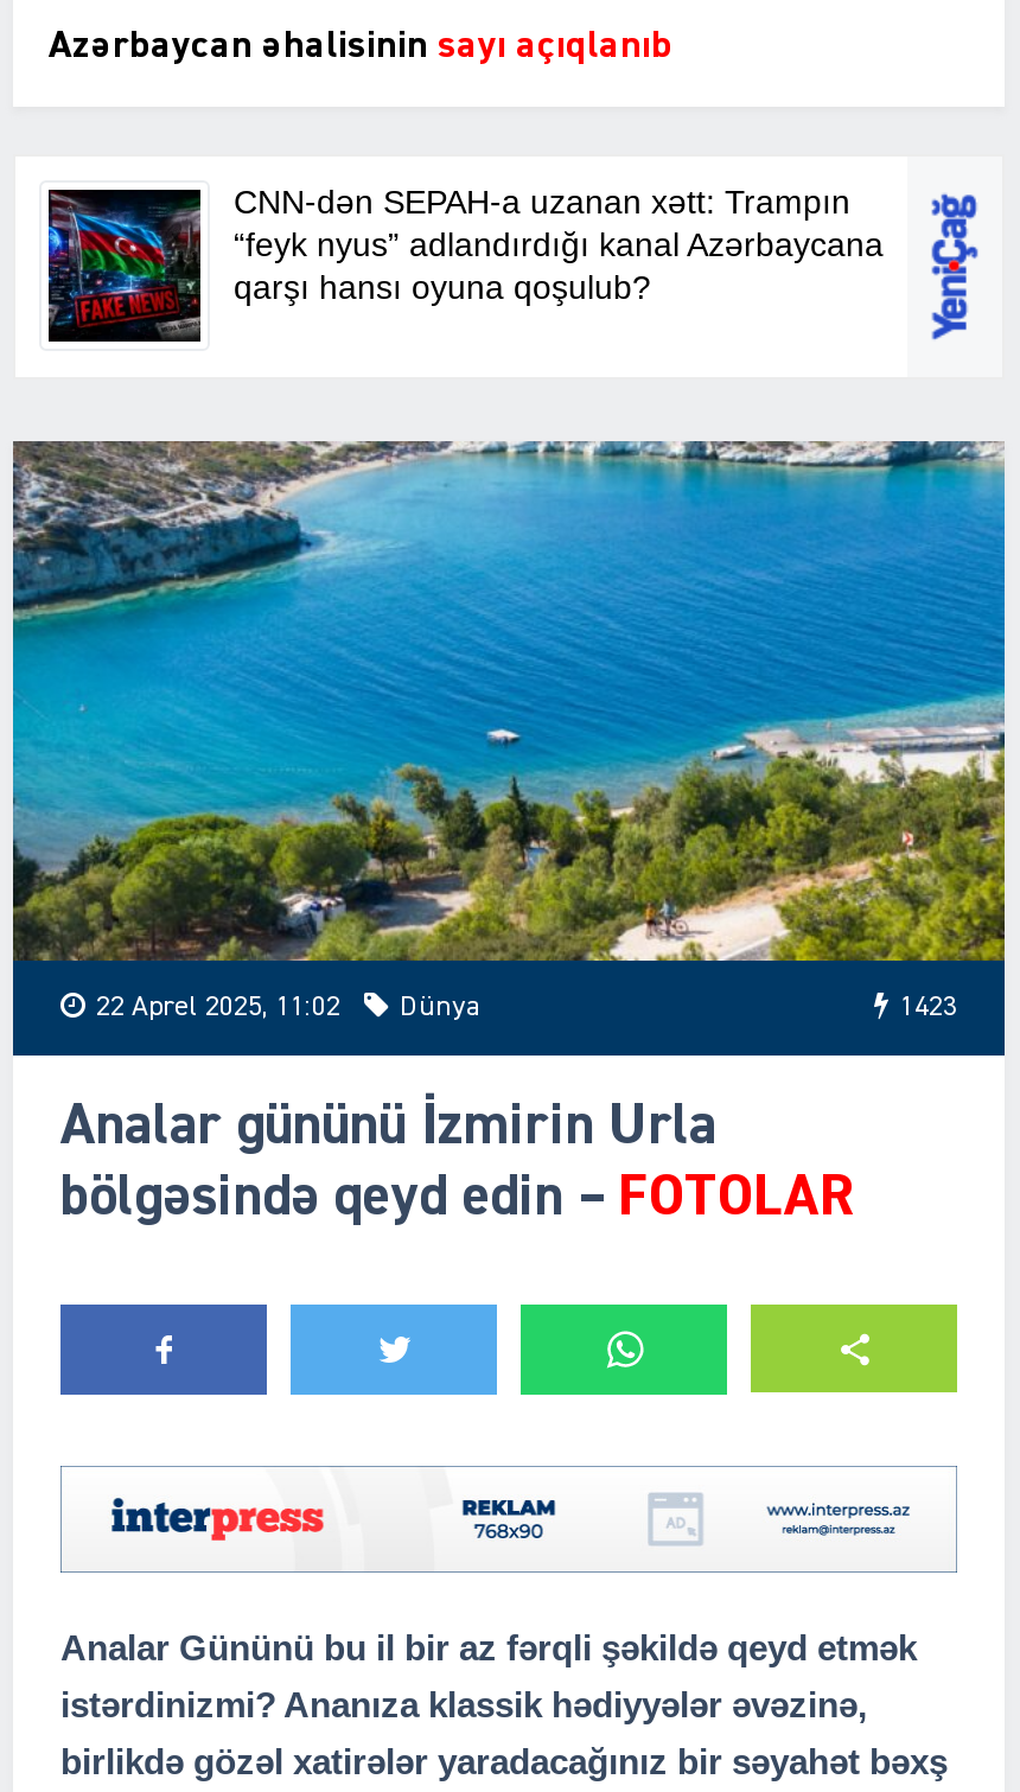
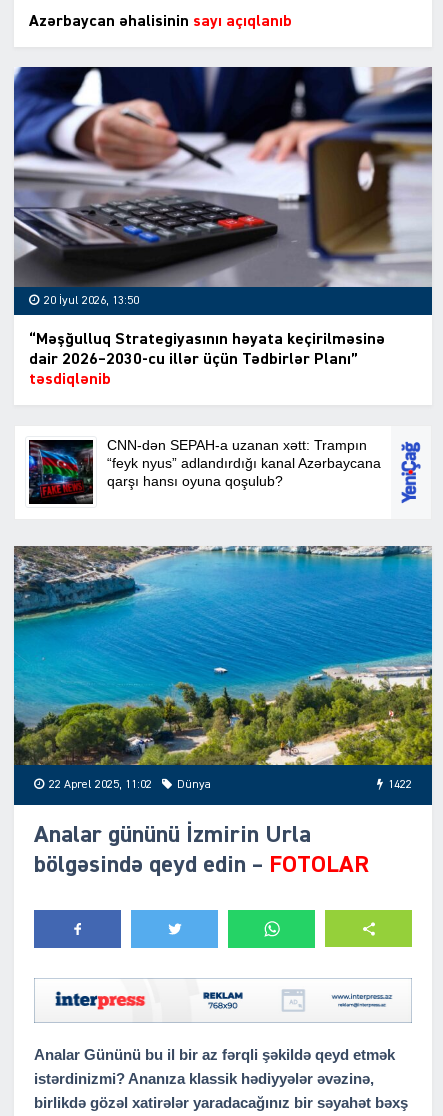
+ [image]
+ 20 İyul 2026, 13:50
+ “Məşğulluq Strategiyasının həyata keçirilməsinə
+ dair 2026–2030-cu illər üçün Tədbirlər Planı”
+ təsdiqlənib

- 1423
+ 1422
